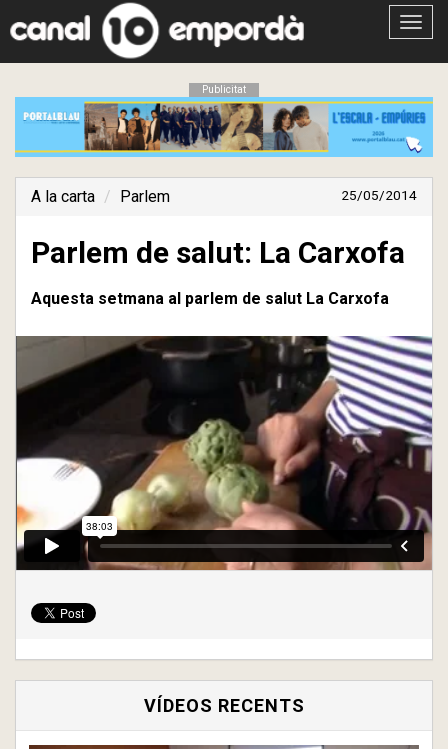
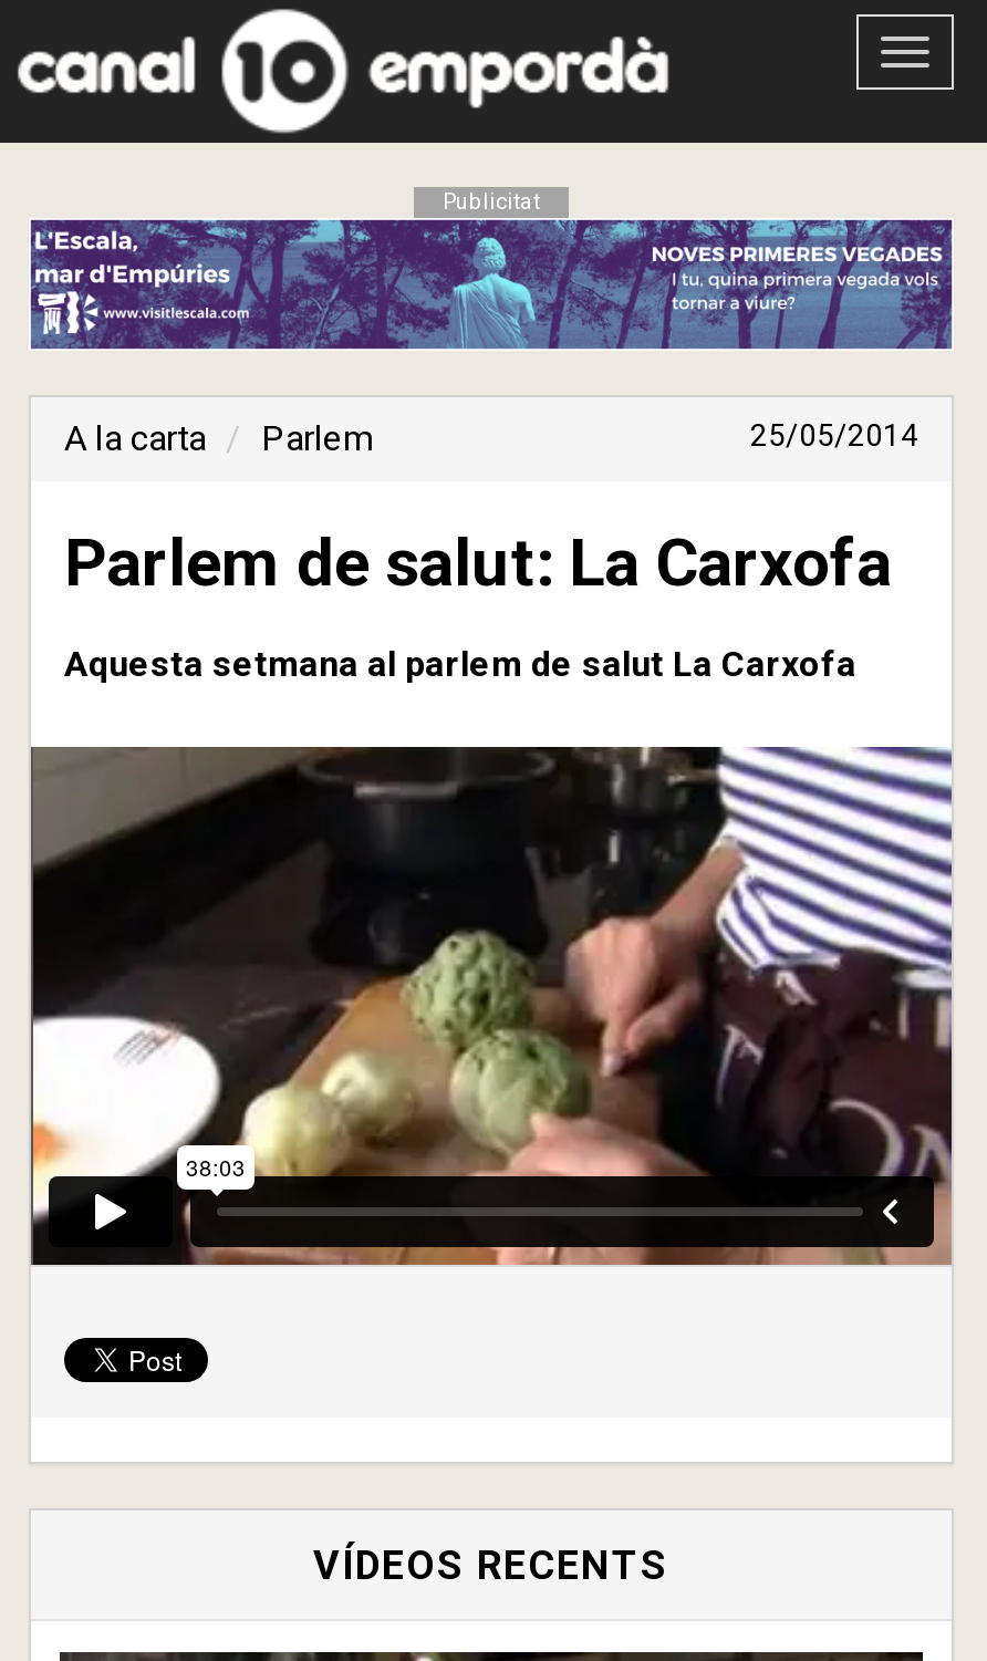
- [image]
+ [image]
